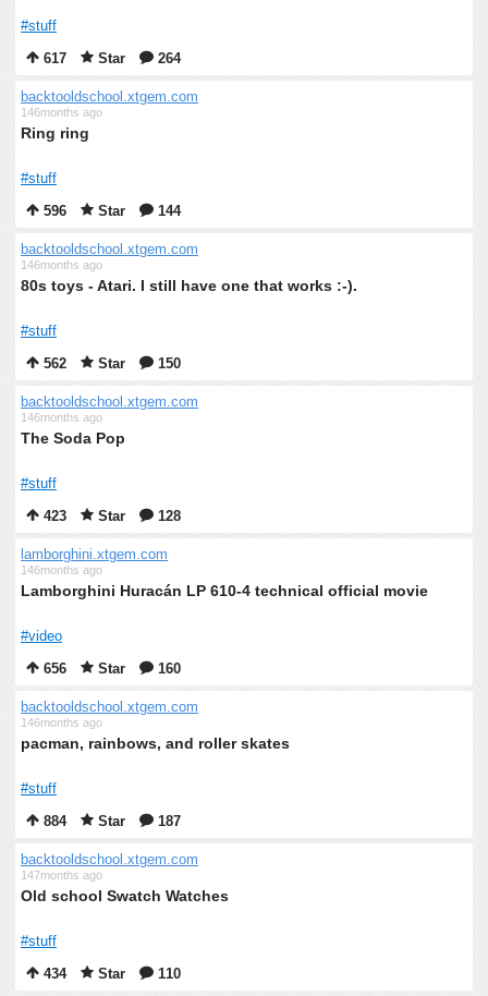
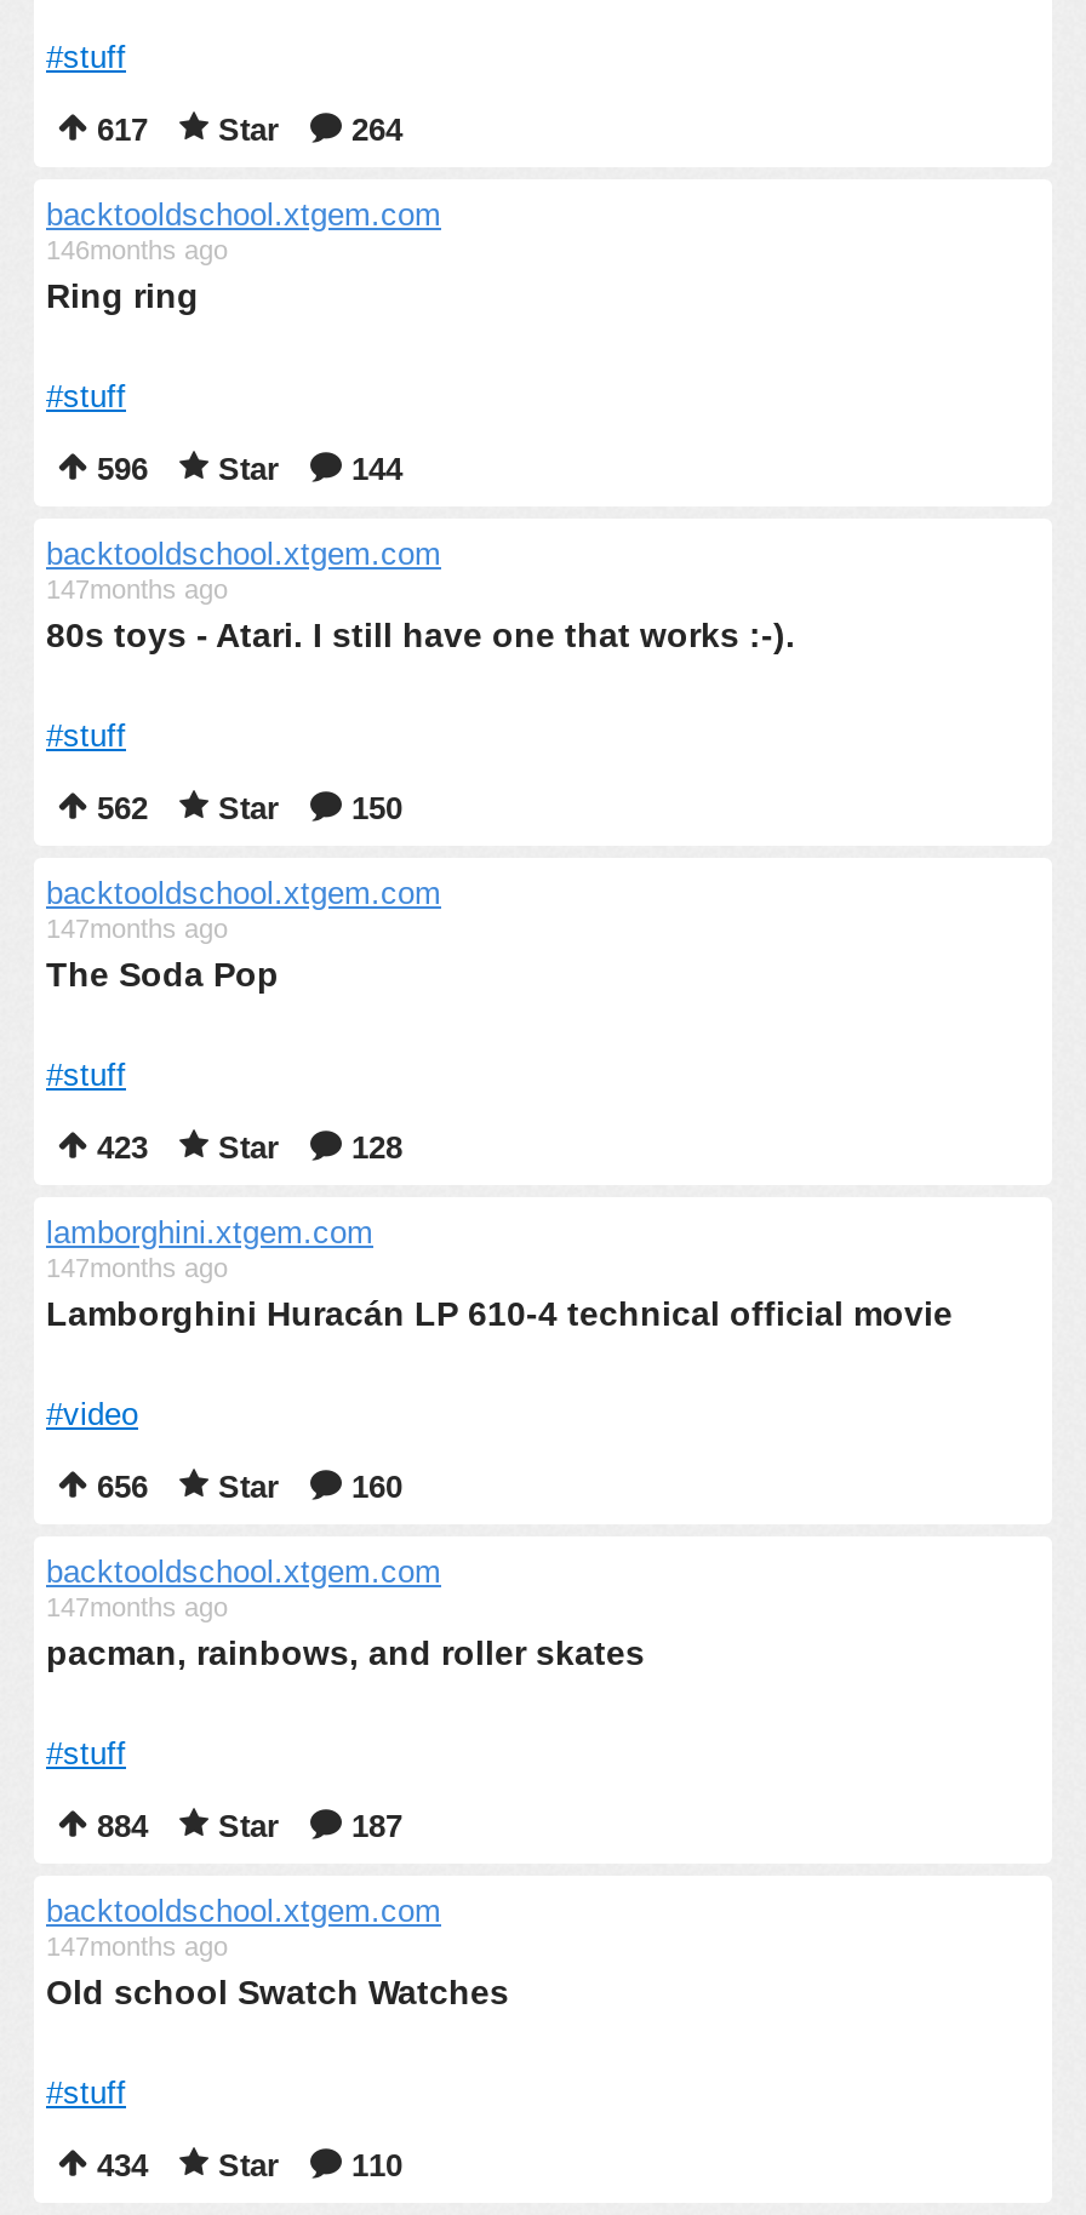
- 146months ago
+ 147months ago

- 146months ago
+ 147months ago

- 146months ago
+ 147months ago

- 146months ago
+ 147months ago
